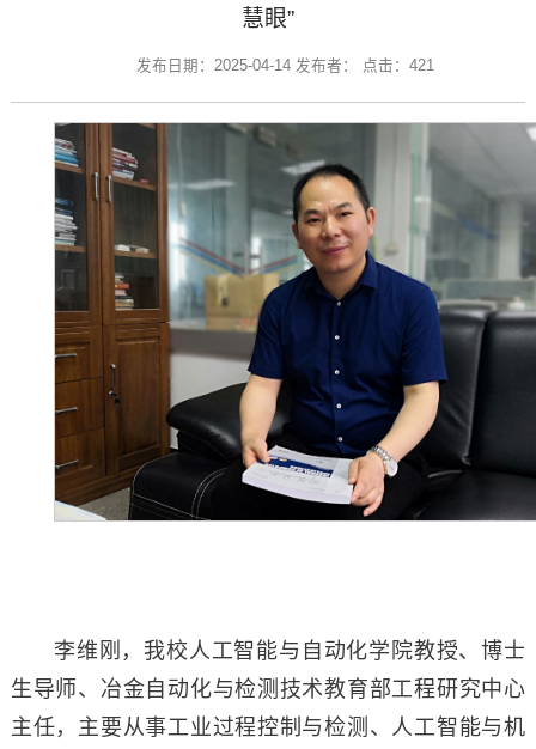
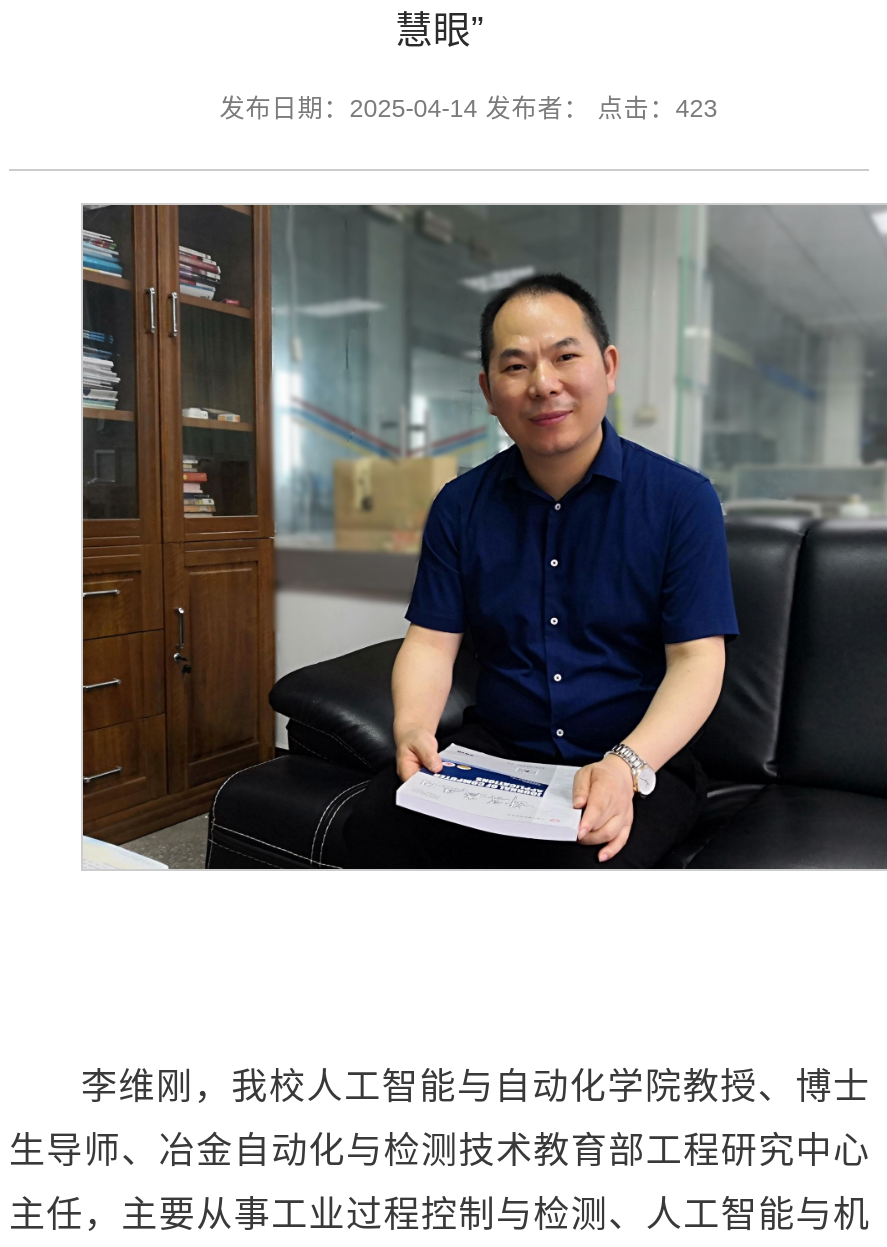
- 发布日期：2025-04-14 发布者： 点击：421
+ 发布日期：2025-04-14 发布者： 点击：423
